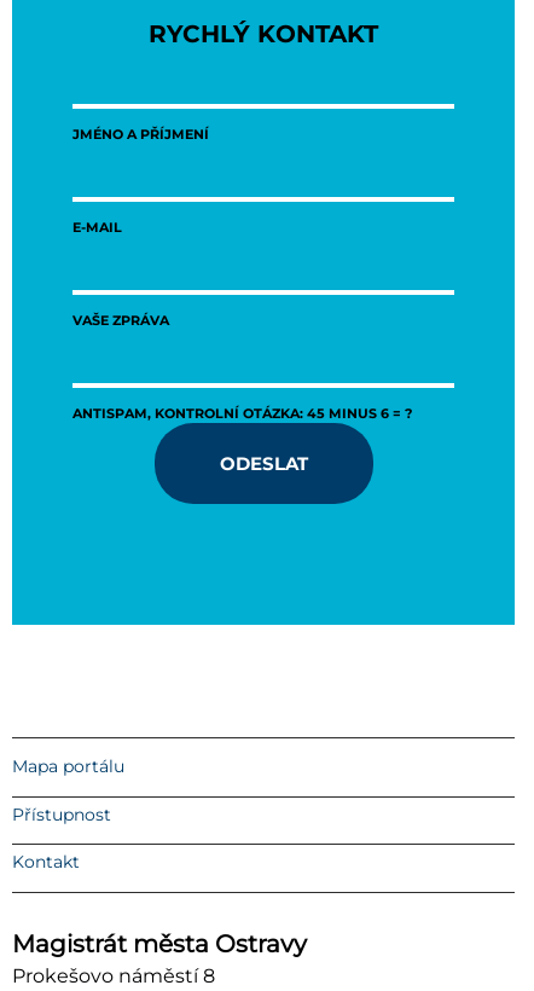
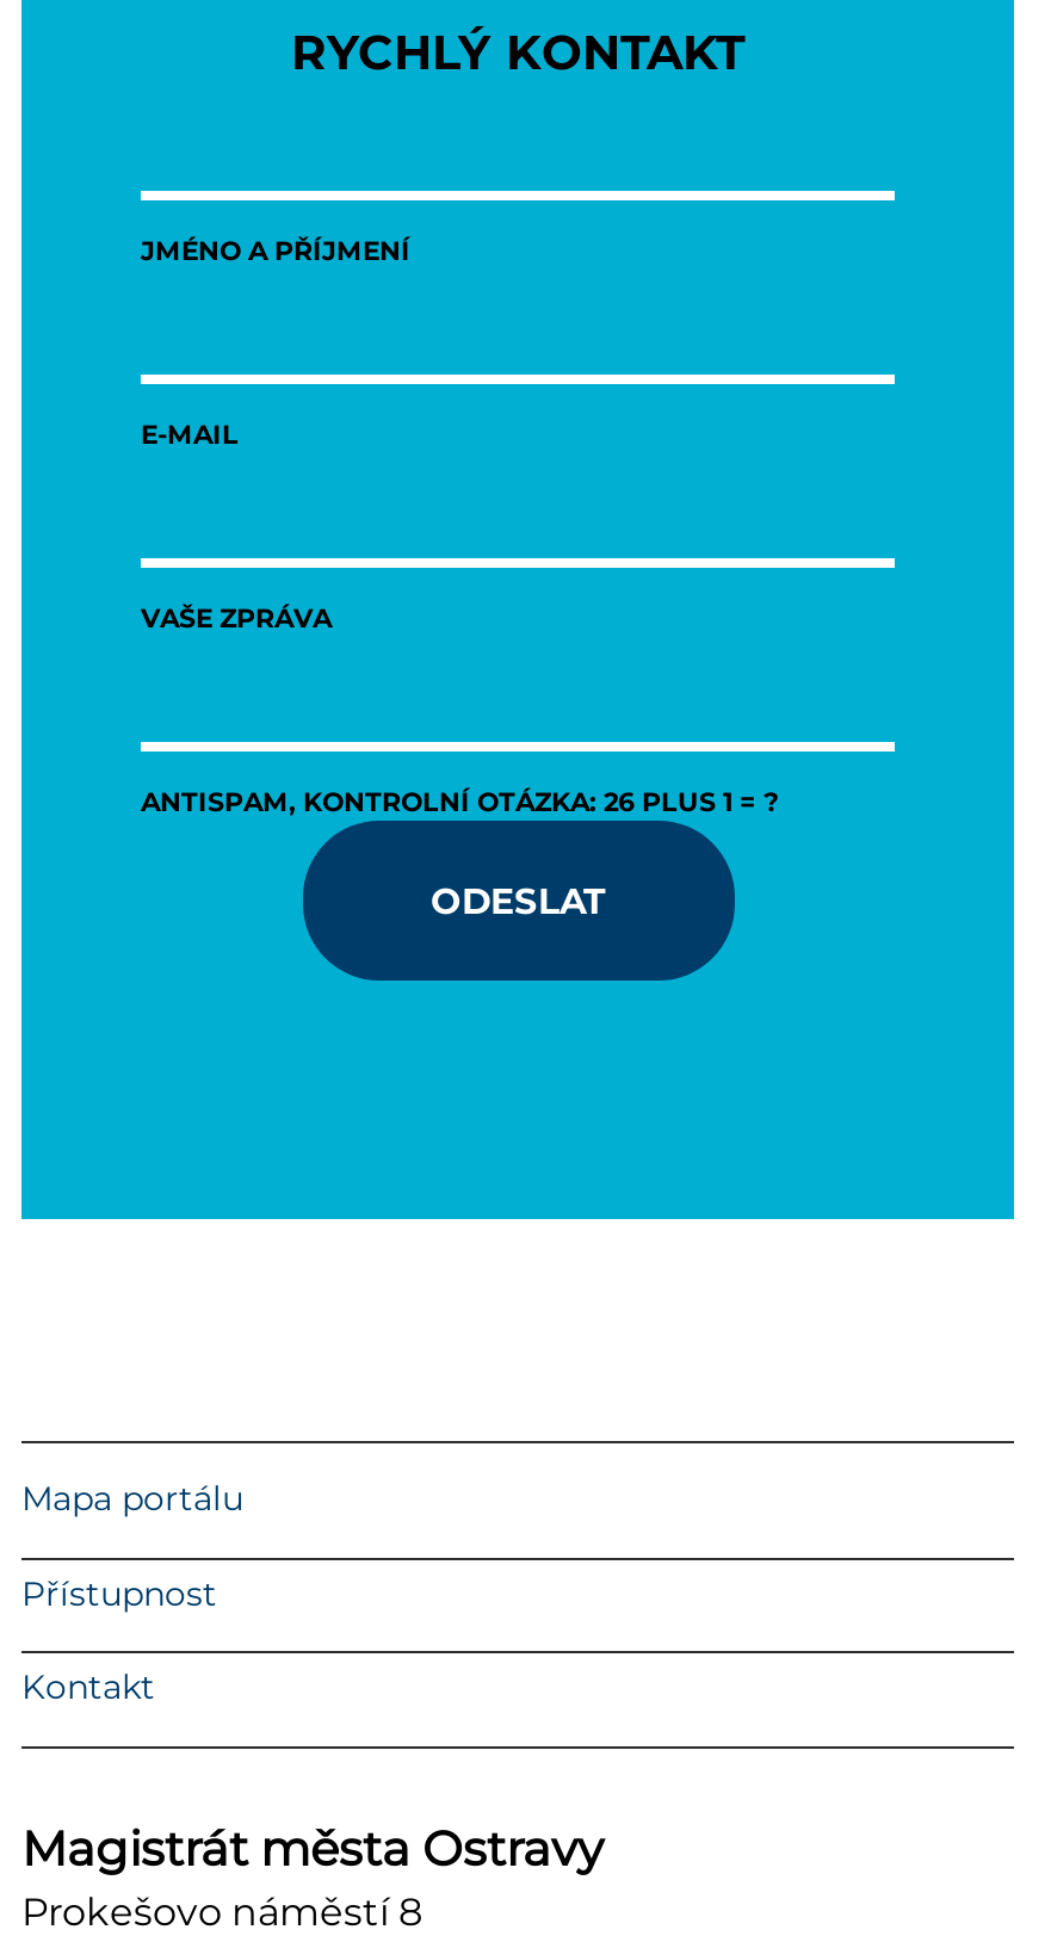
- ANTISPAM, KONTROLNÍ OTÁZKA: 45 MINUS 6 = ?
+ ANTISPAM, KONTROLNÍ OTÁZKA: 26 PLUS 1 = ?
